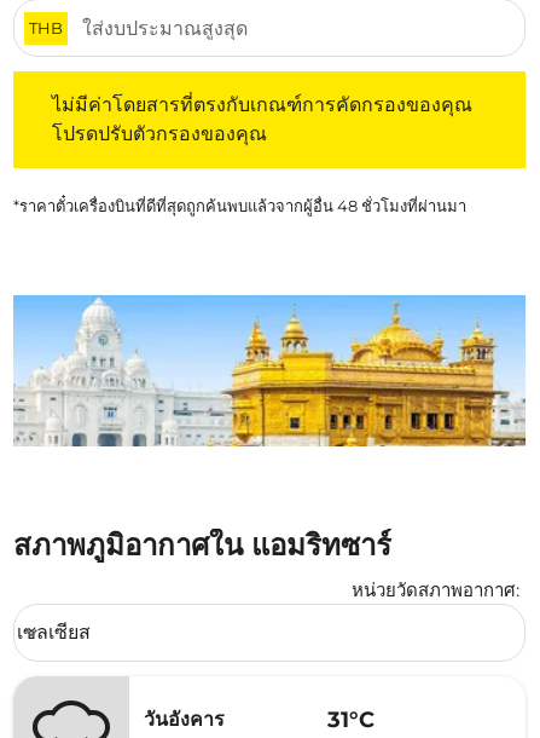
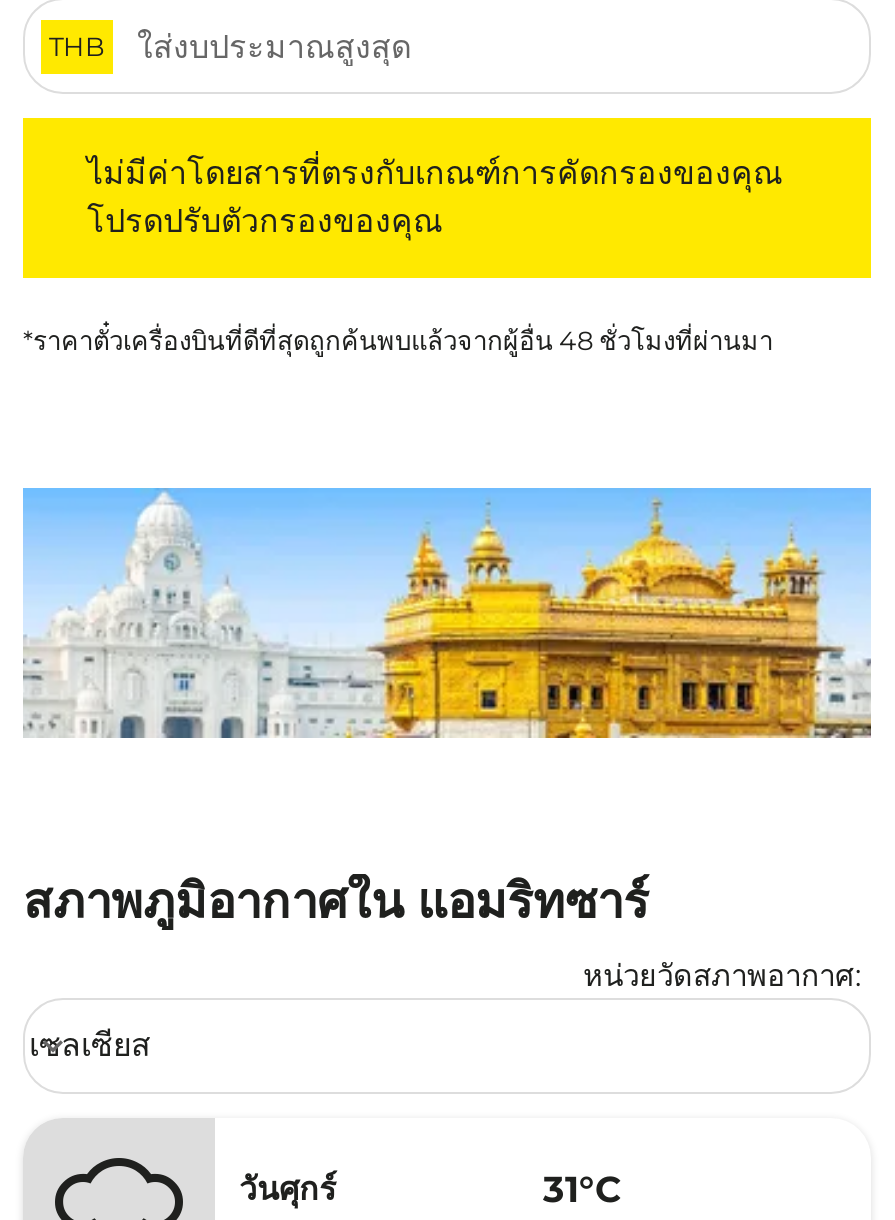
- วันอังคาร
+ วันศุกร์
